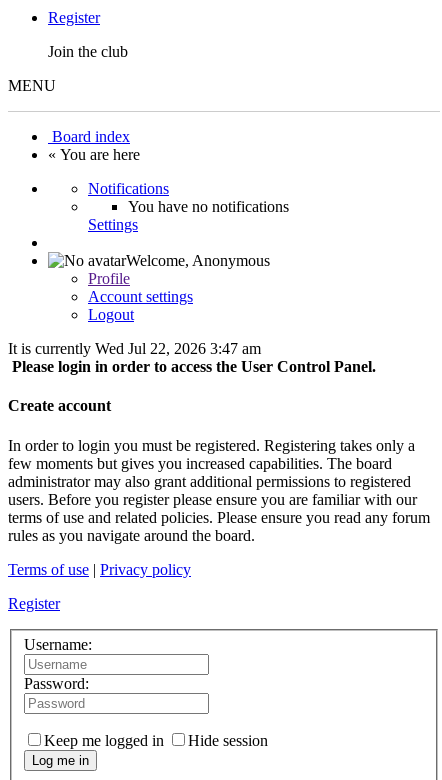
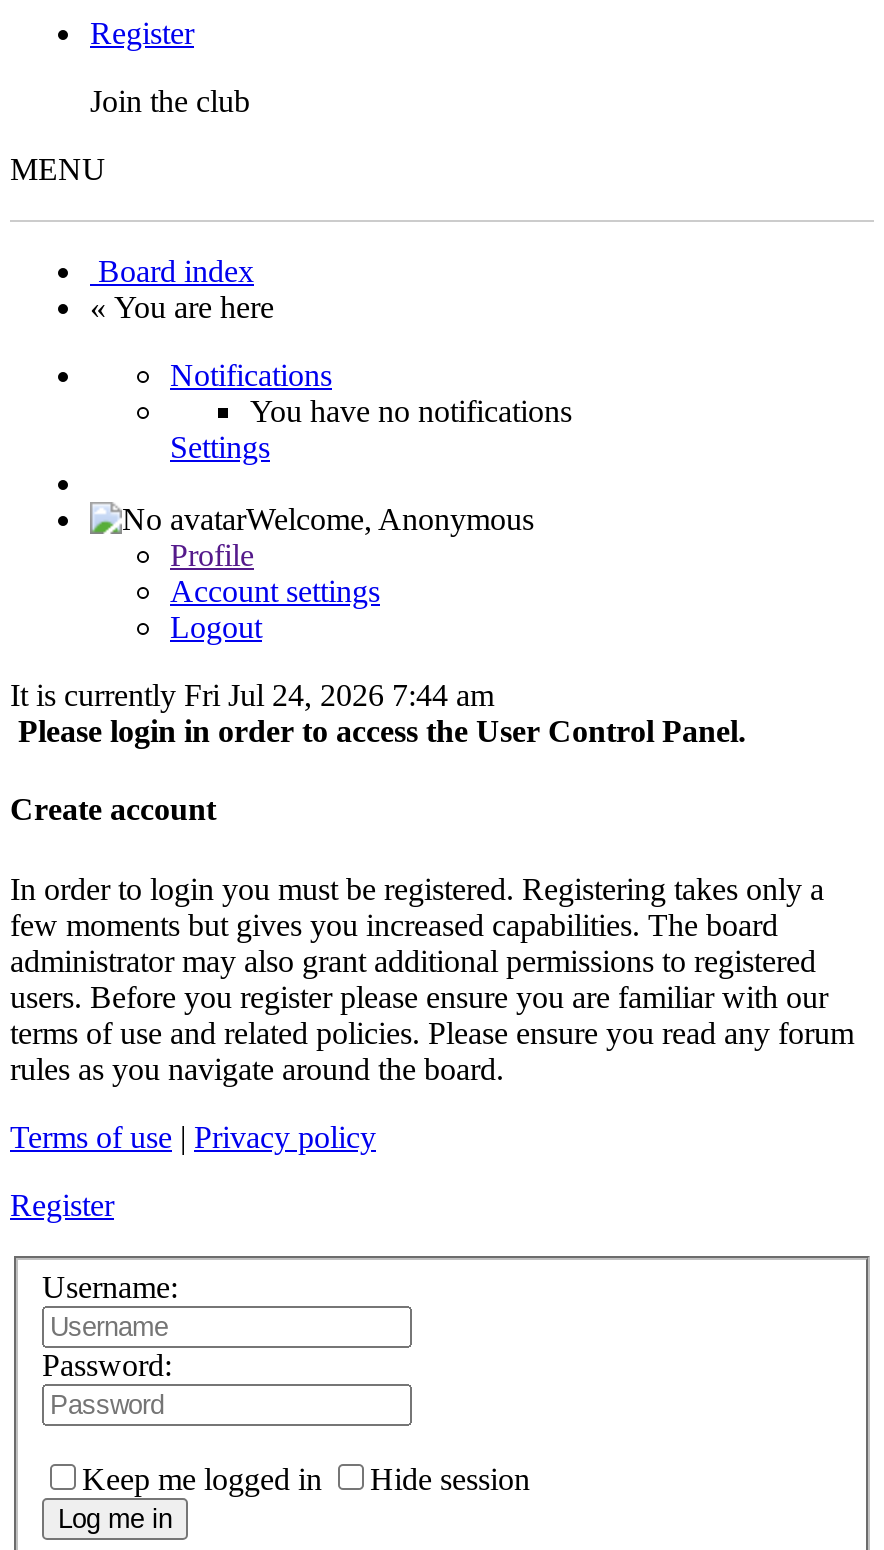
- It is currently Wed Jul 22, 2026 3:47 am
+ It is currently Fri Jul 24, 2026 7:44 am
